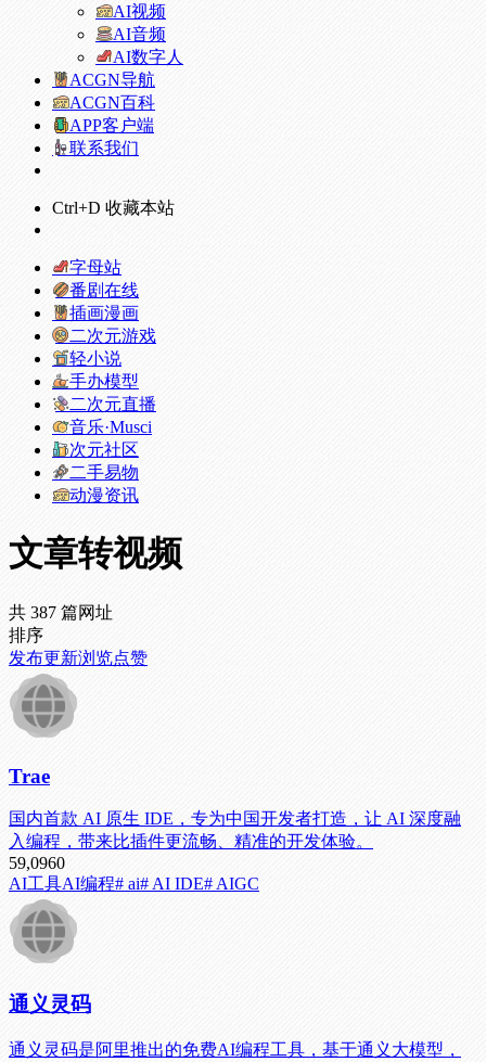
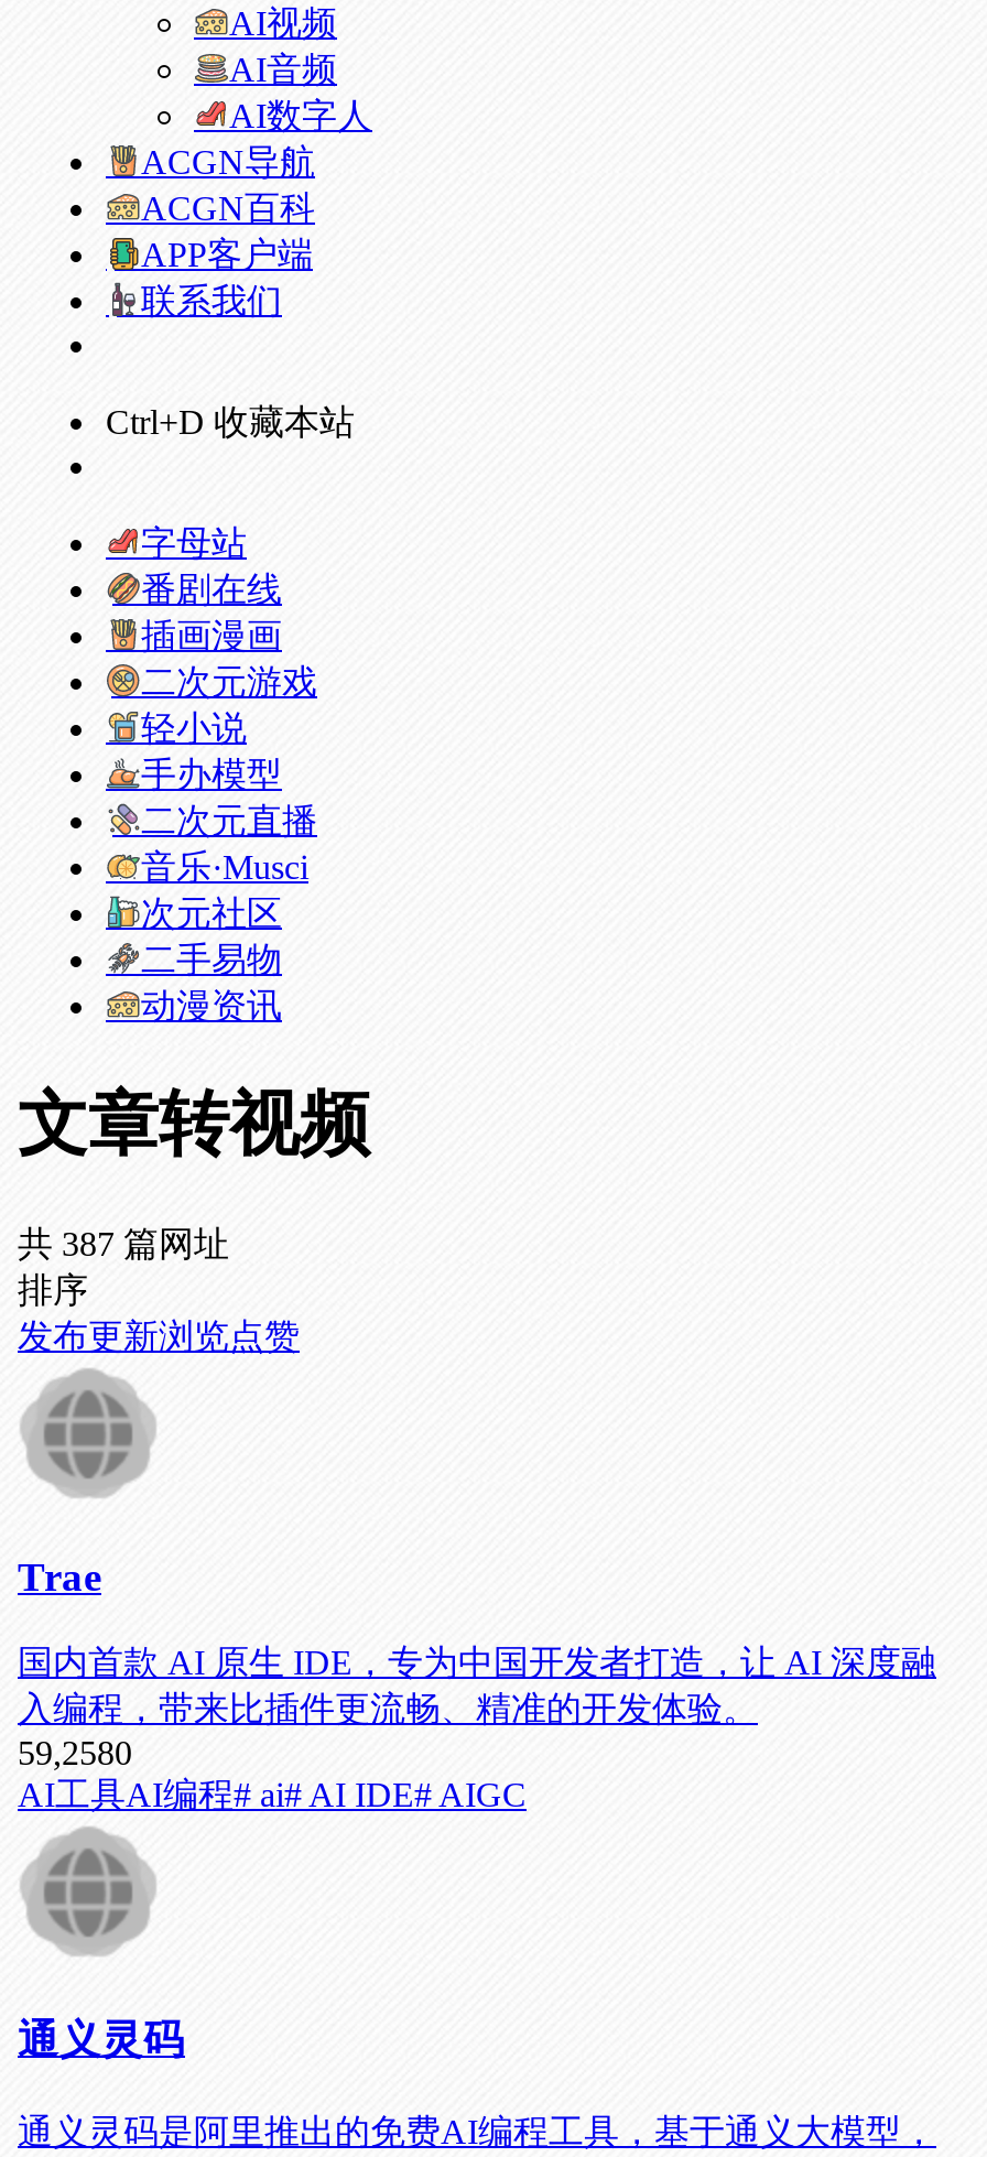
- 59,0960
+ 59,2580
